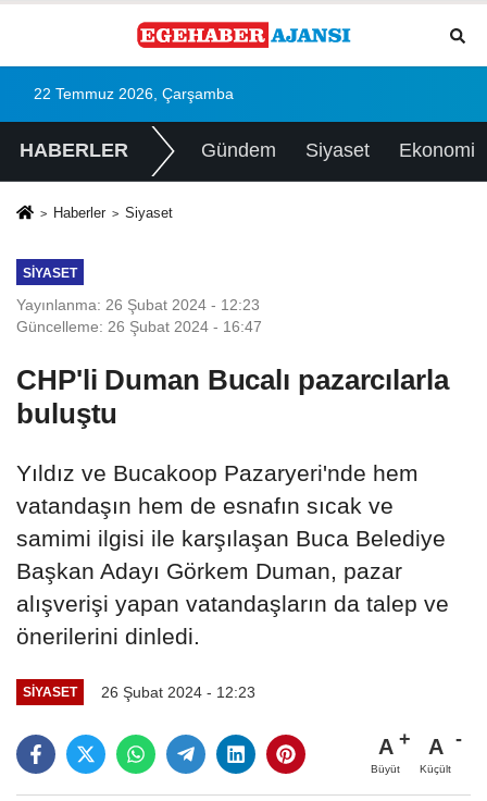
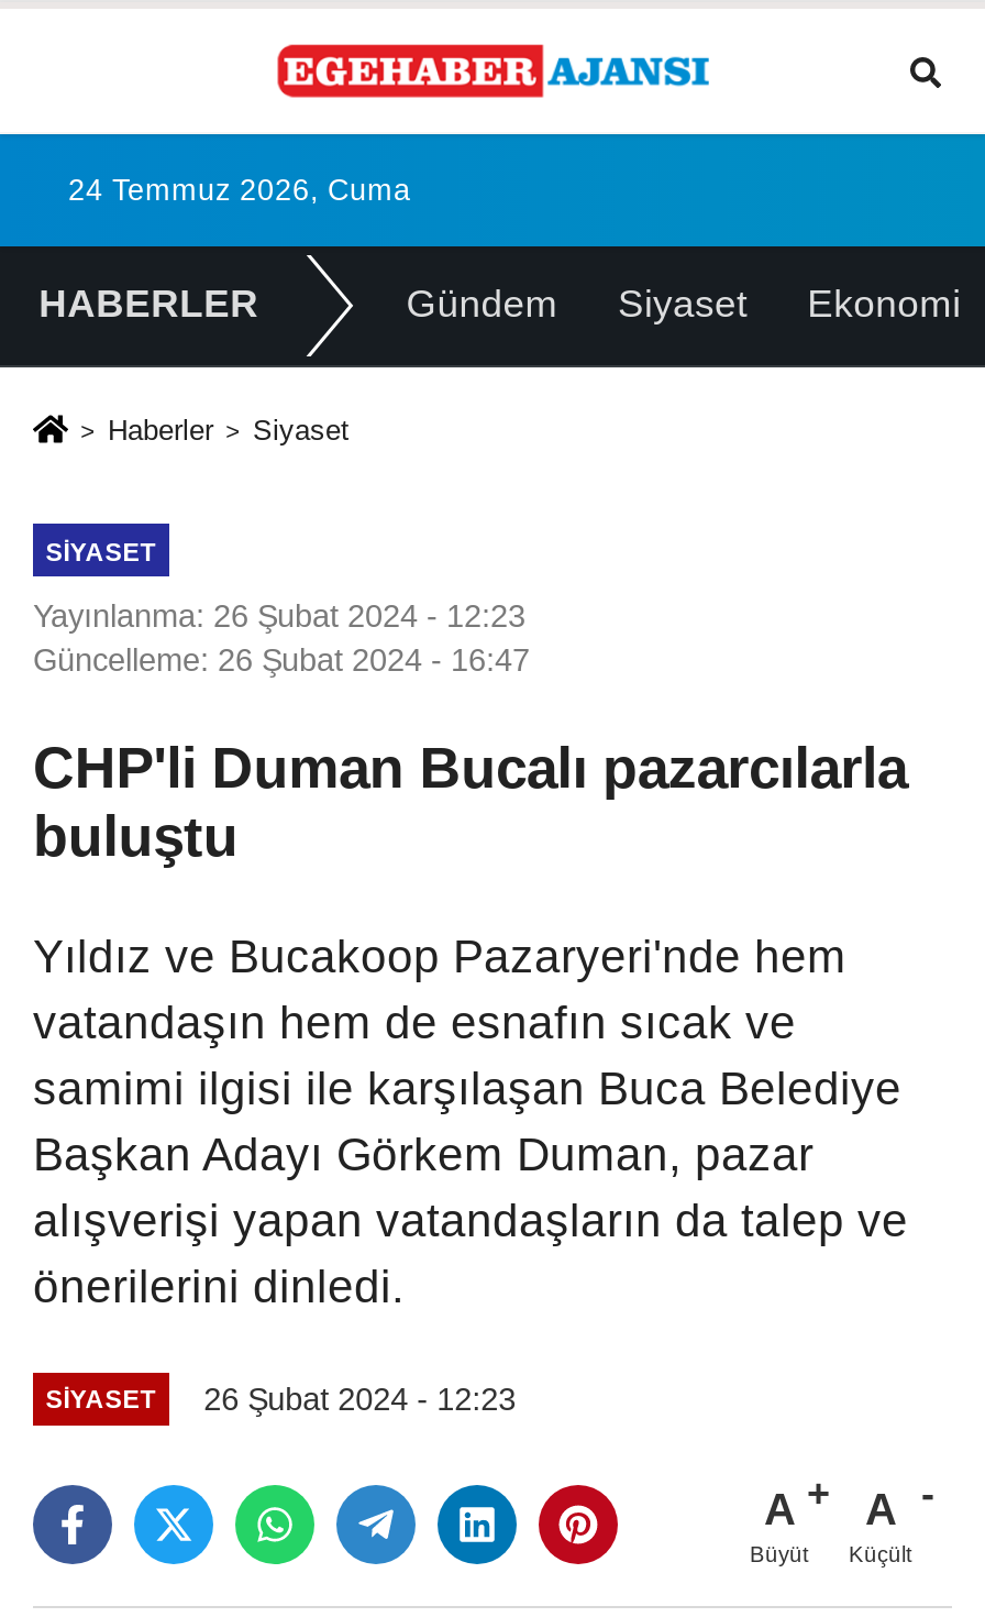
- 22 Temmuz 2026, Çarşamba
+ 24 Temmuz 2026, Cuma
